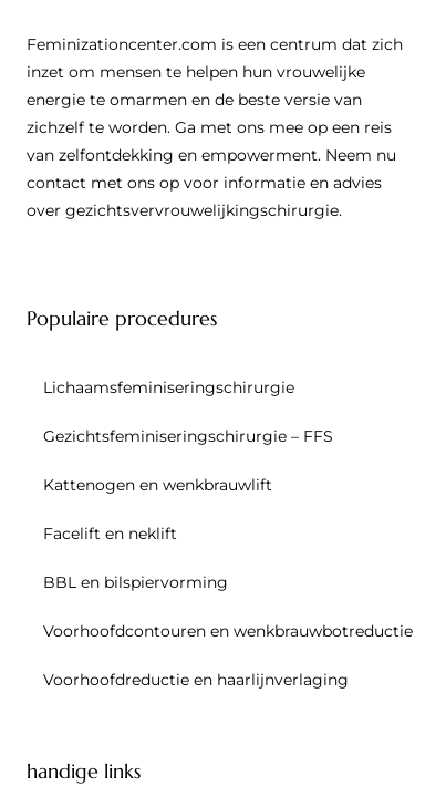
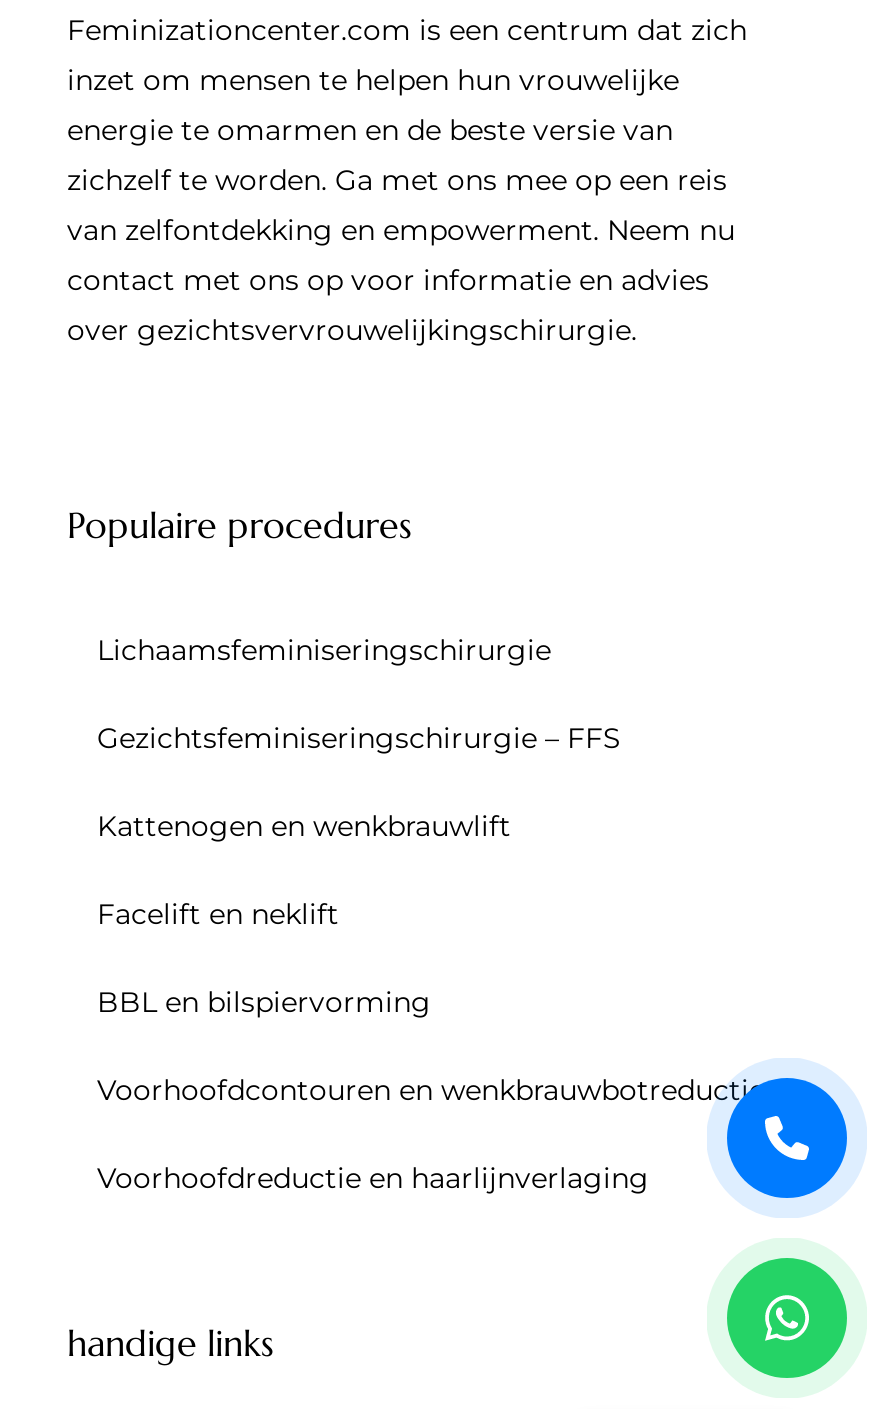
+ [image]

+ [image]
